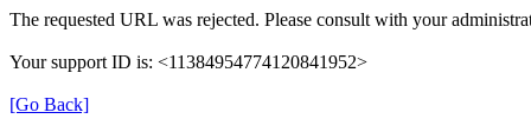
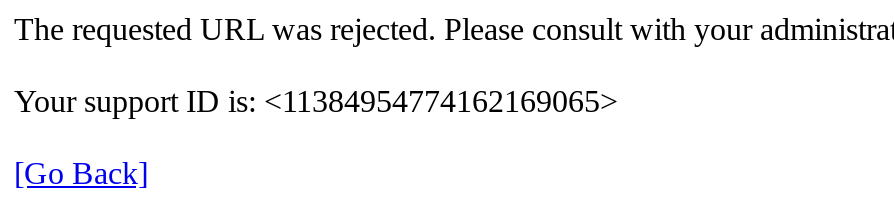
- Your support ID is: <11384954774120841952>
+ Your support ID is: <11384954774162169065>
